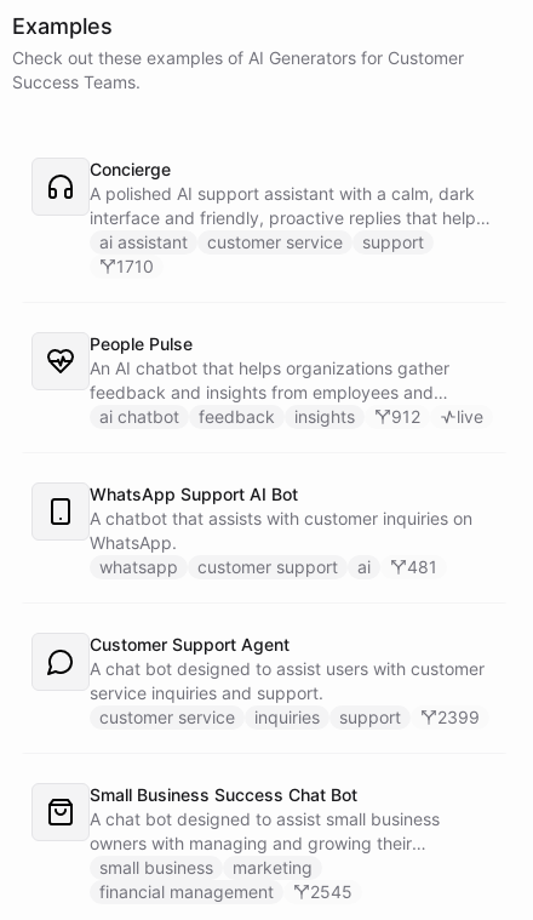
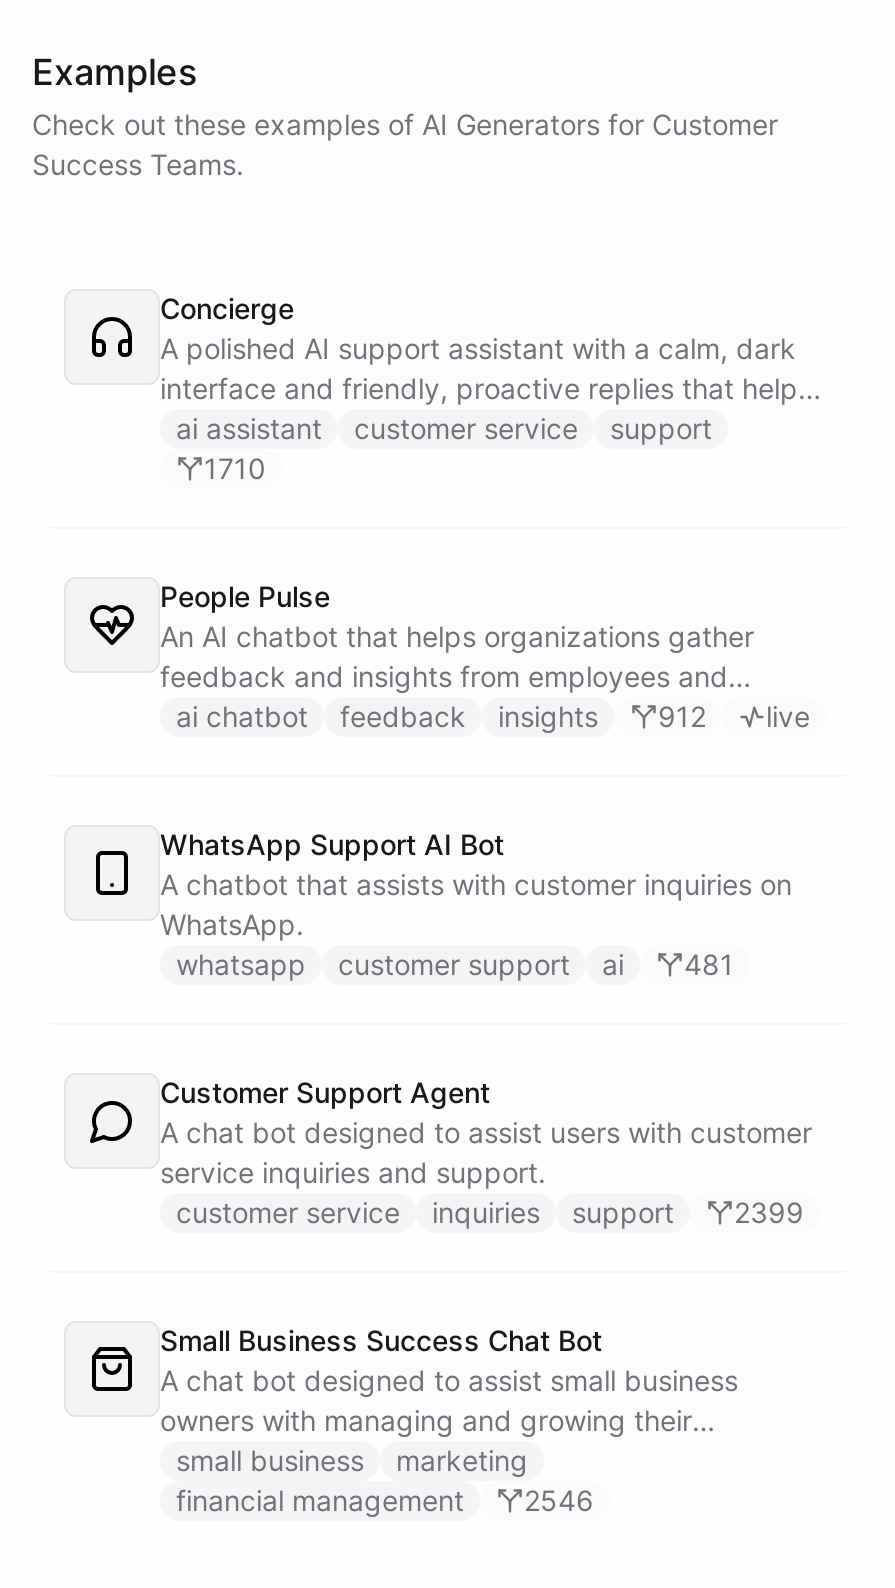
- financial management 2545
+ financial management 2546
